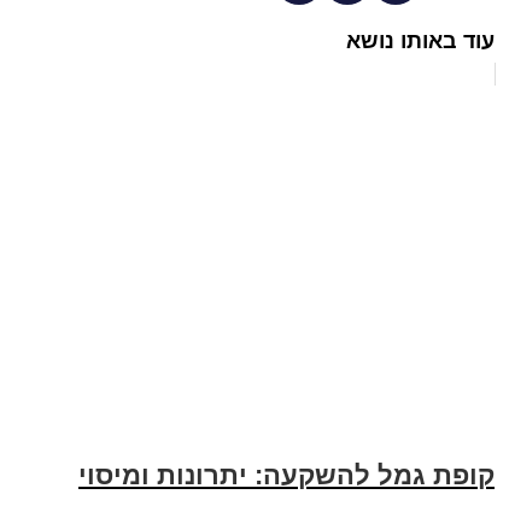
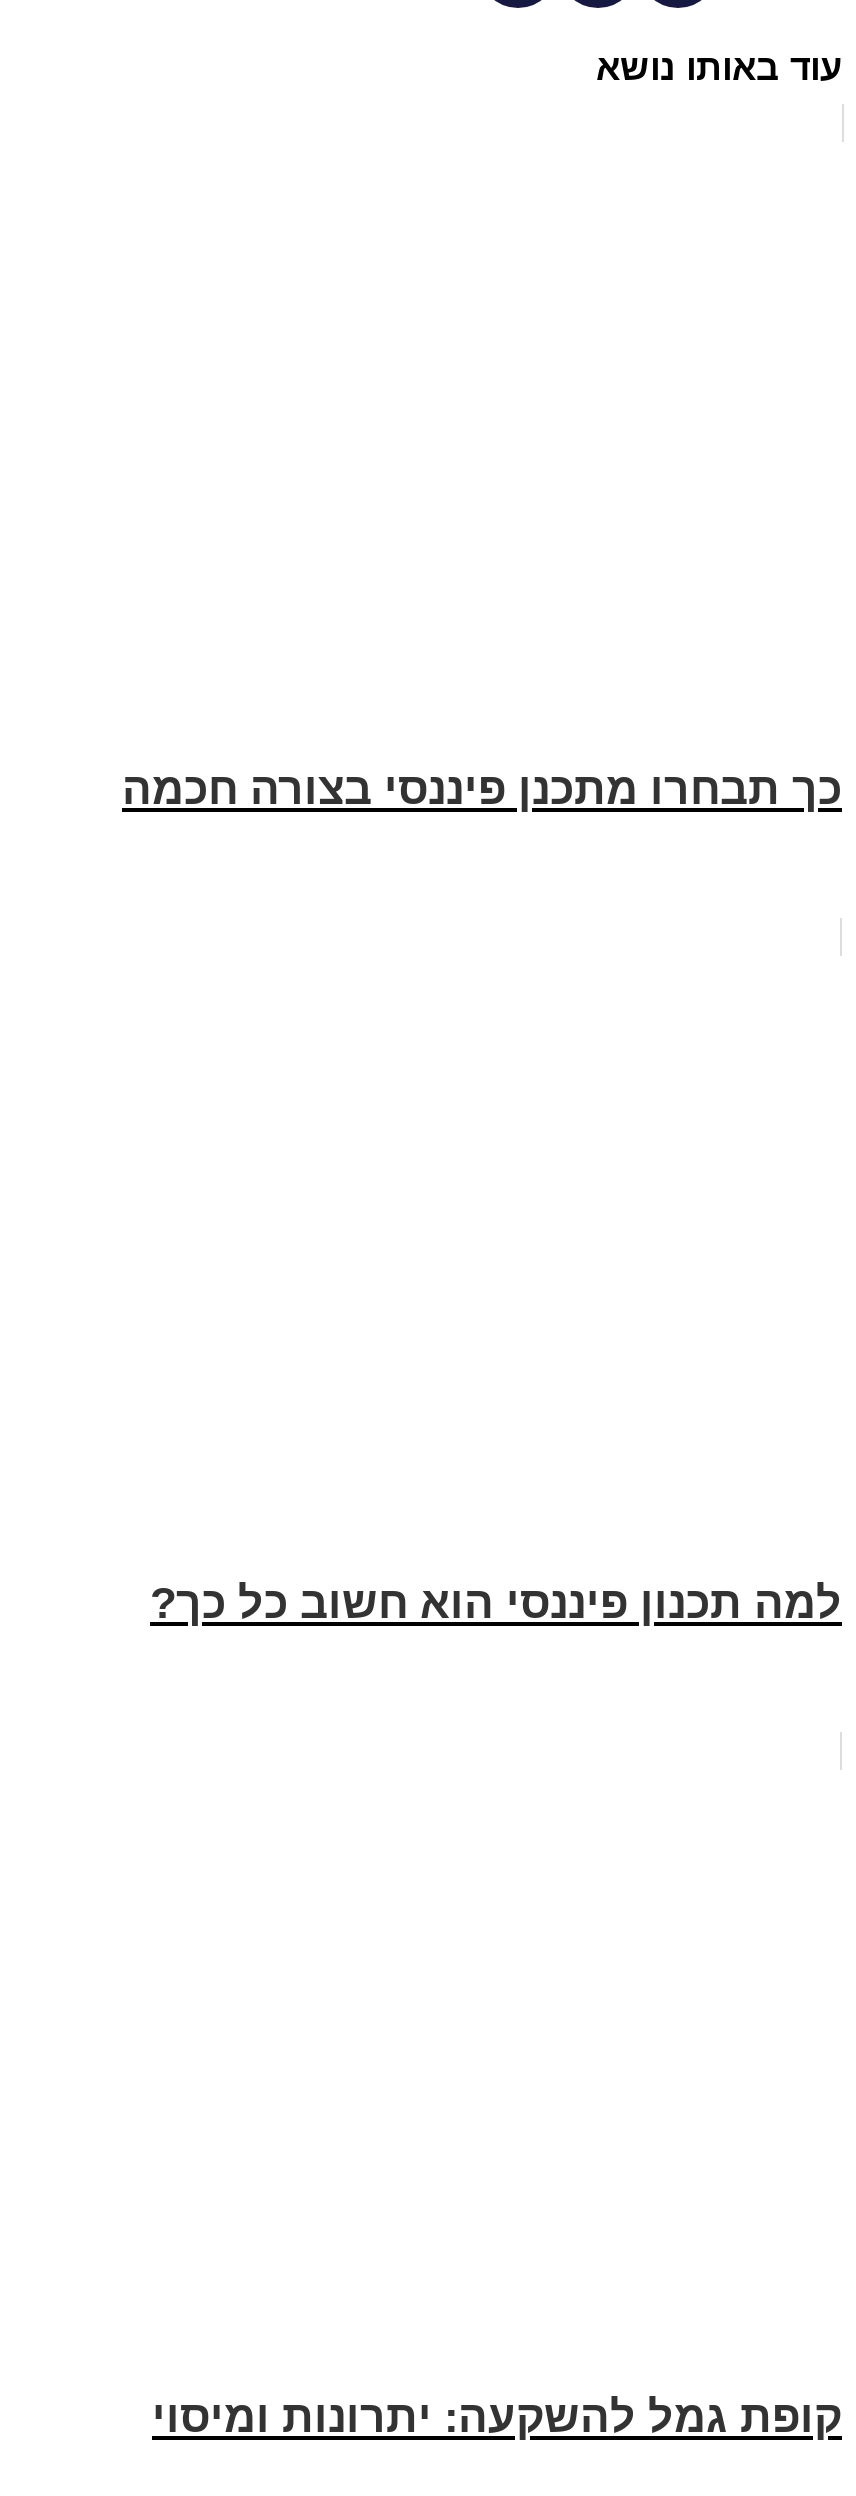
+ כך תבחרו מתכנן פיננסי בצורה חכמה

+ למה תכנון פיננסי הוא חשוב כל כך?
